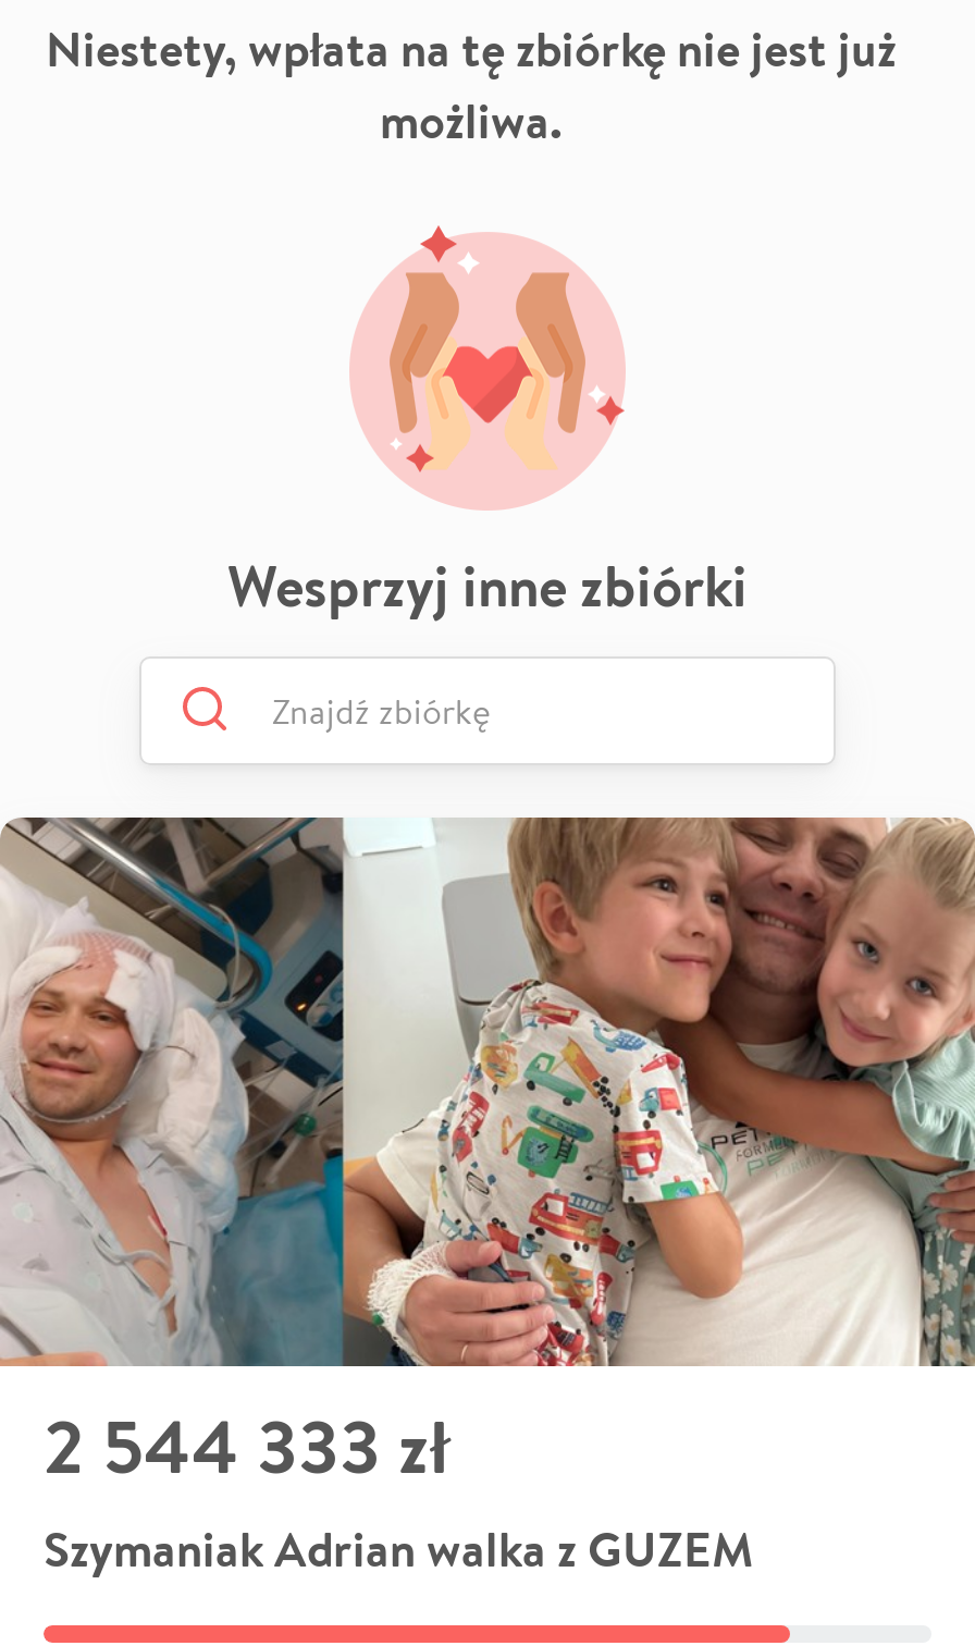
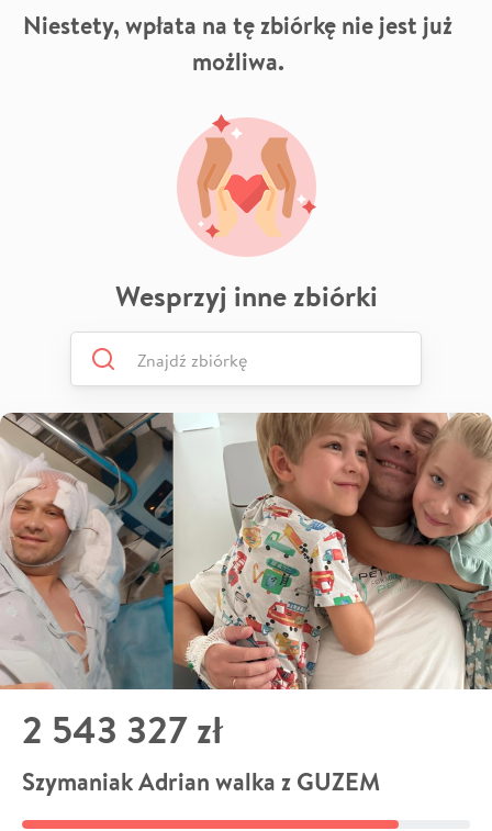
- 2 544 333 zł
+ 2 543 327 zł
